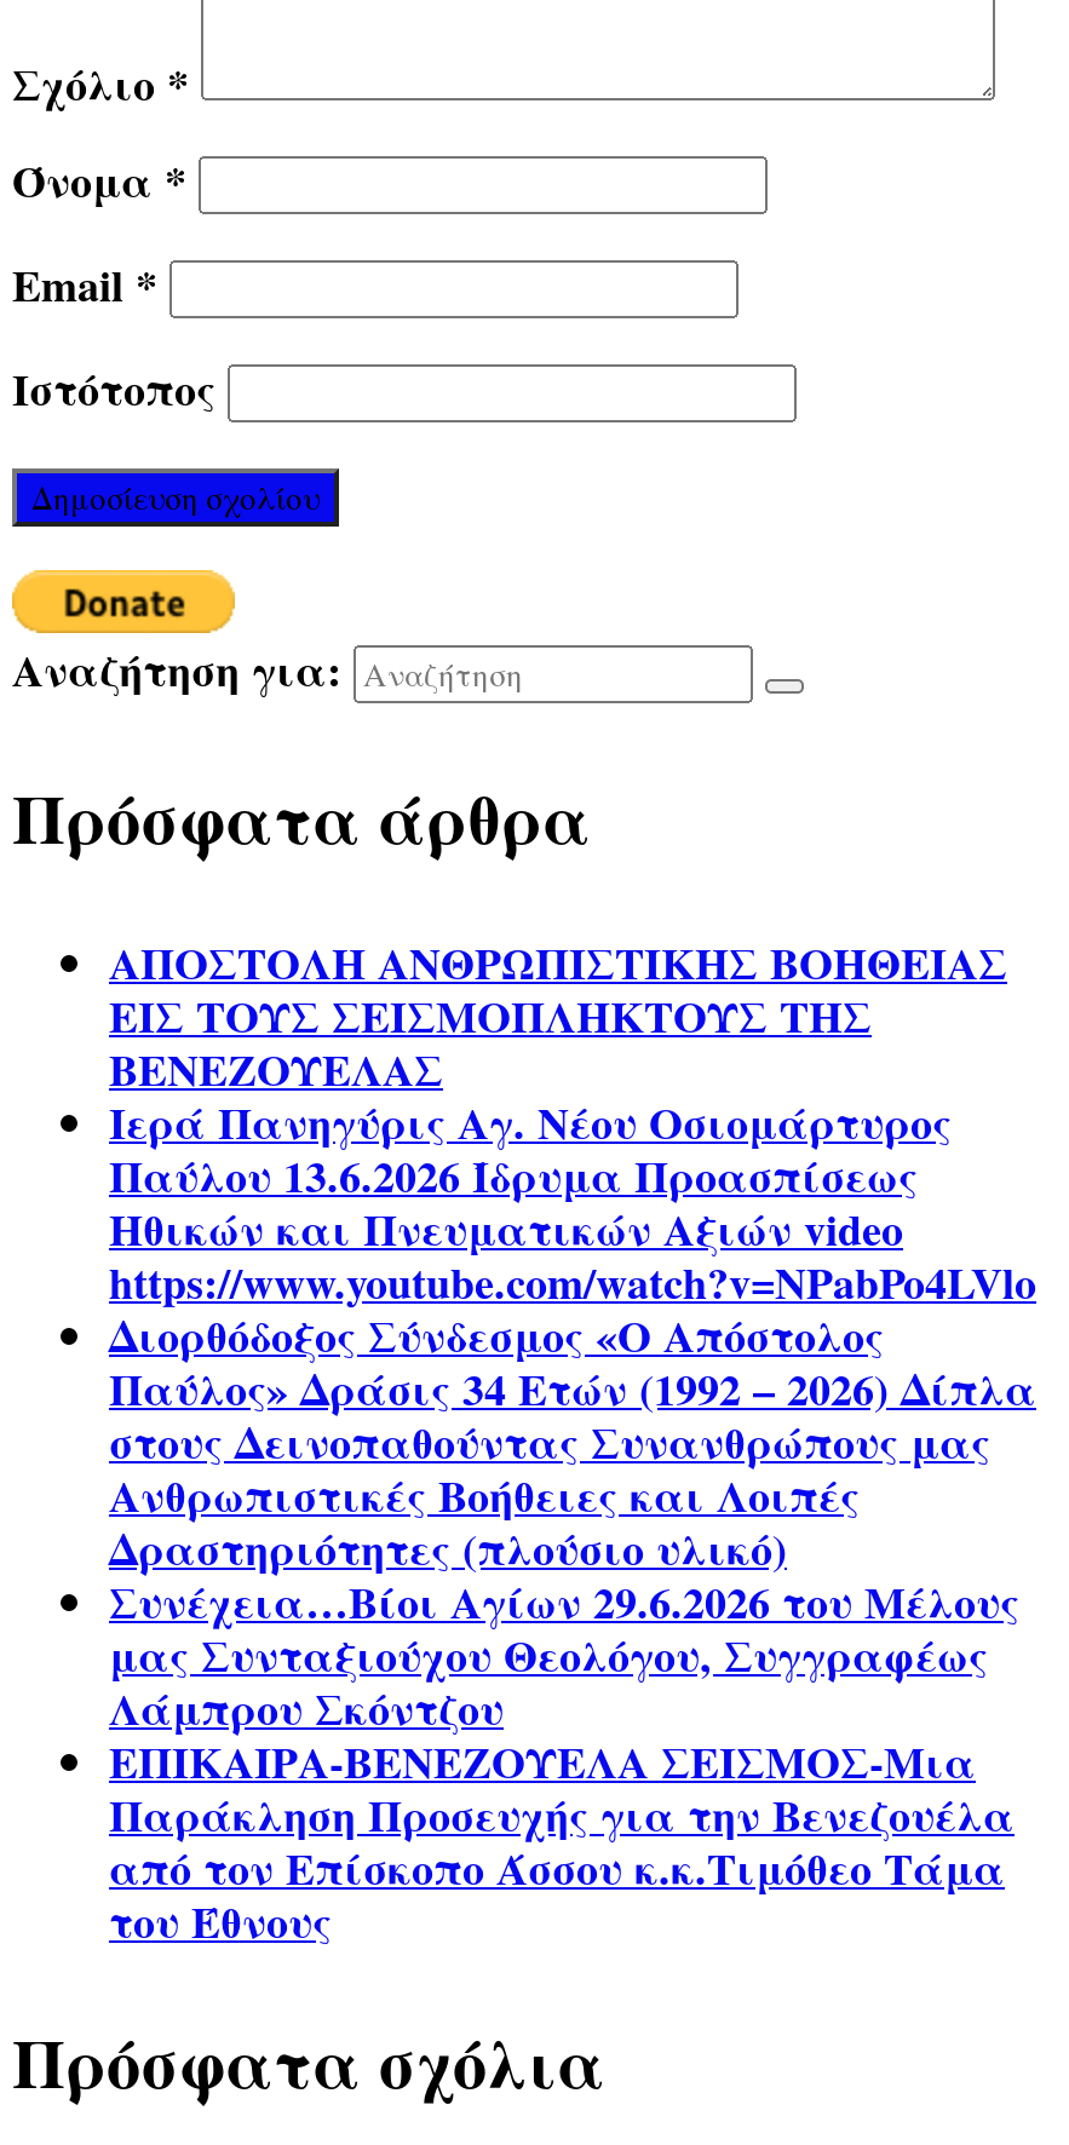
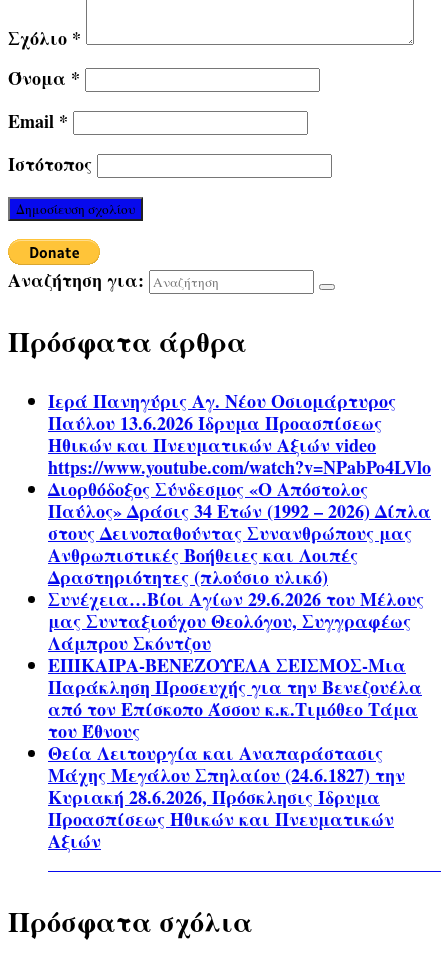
- ΑΠΟΣΤΟΛΗ ΑΝΘΡΩΠΙΣΤΙΚΗΣ ΒΟΗΘΕΙΑΣ
- ΕΙΣ ΤΟΥΣ ΣΕΙΣΜΟΠΛΗΚΤΟΥΣ ΤΗΣ
- ΒΕΝΕΖΟΥΕΛΑΣ

moved up: Ιερά Πανηγύρις Αγ. Νέου Οσιομάρτυρος | Παύλου 13.6.2026 Ίδρυμα Προασπίσεως | Ηθικών και Πνευματικών Αξιών video | ... | από τον Επίσκοπο Άσσου κ.κ.Τιμόθεο Τάμα | του Έθνους

+ Θεία Λειτουργία και Αναπαράστασις
+ Μάχης Μεγάλου Σπηλαίου (24.6.1827) την
+ Κυριακή 28.6.2026, Πρόσκλησις Ίδρυμα
+ Προασπίσεως Ηθικών και Πνευματικών
+ Αξιών
